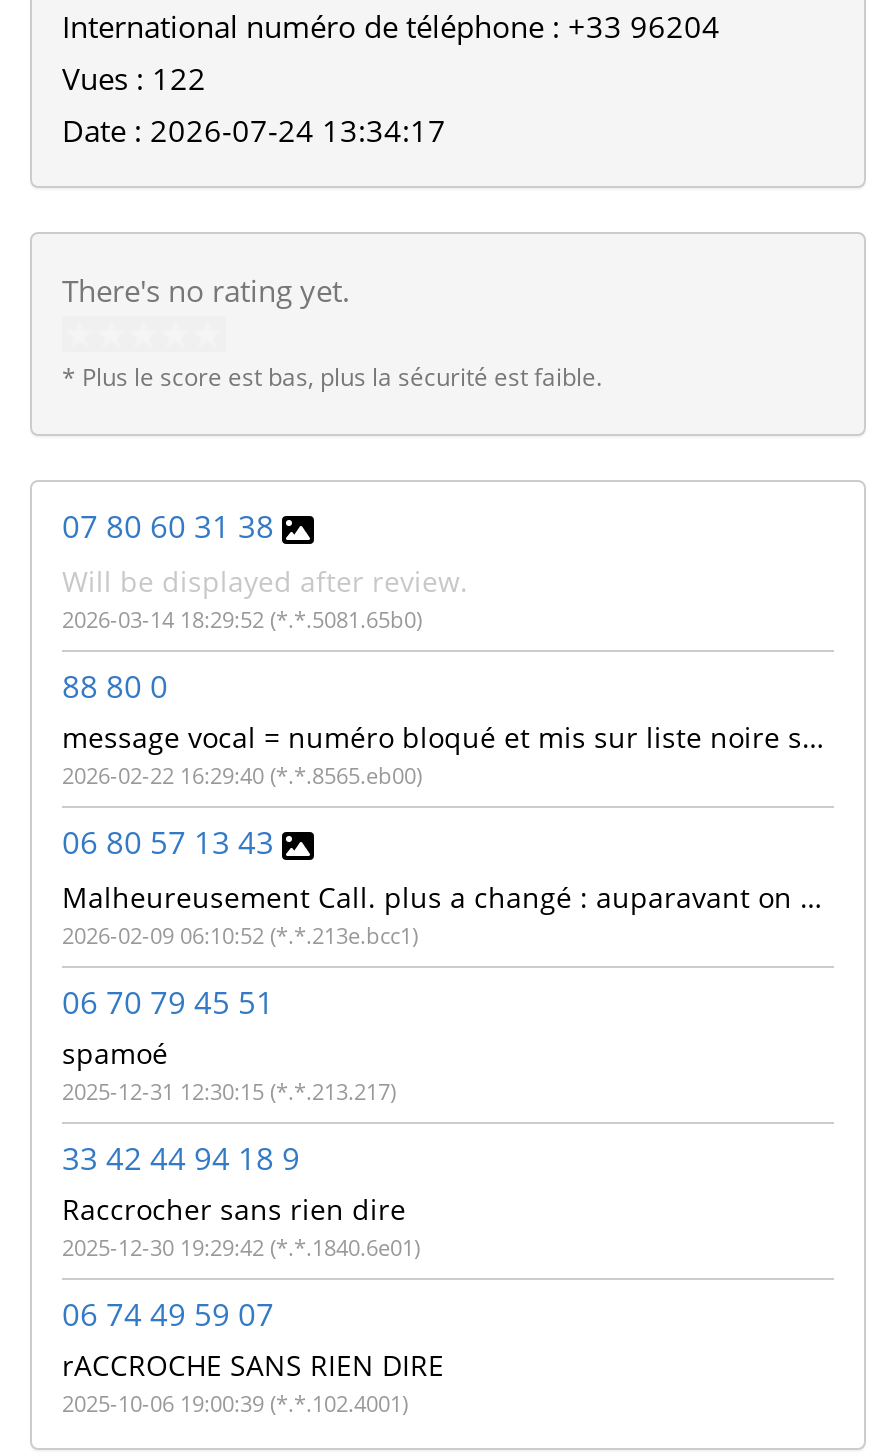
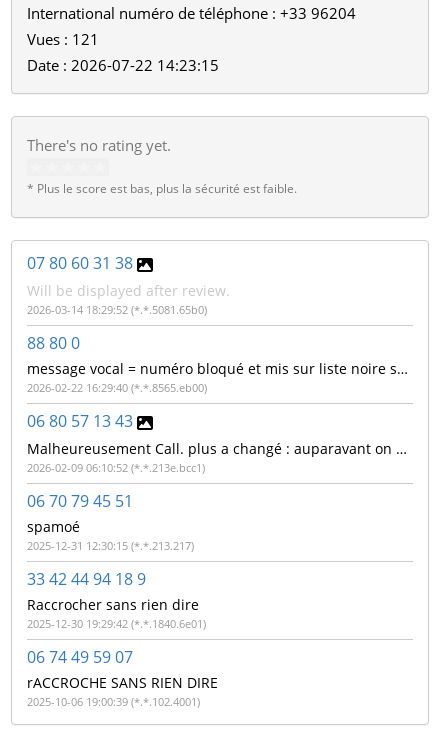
- Vues : 122
+ Vues : 121

- Date : 2026-07-24 13:34:17
+ Date : 2026-07-22 14:23:15
